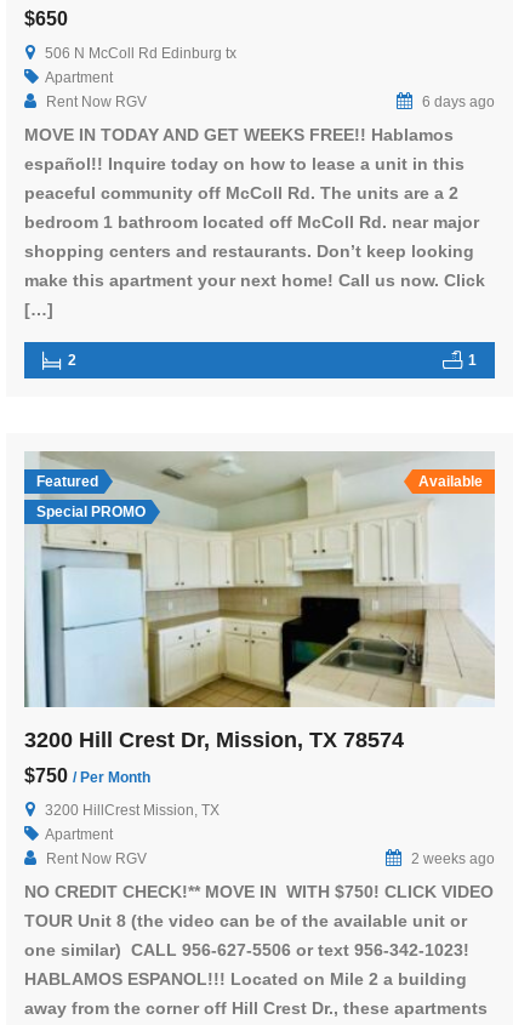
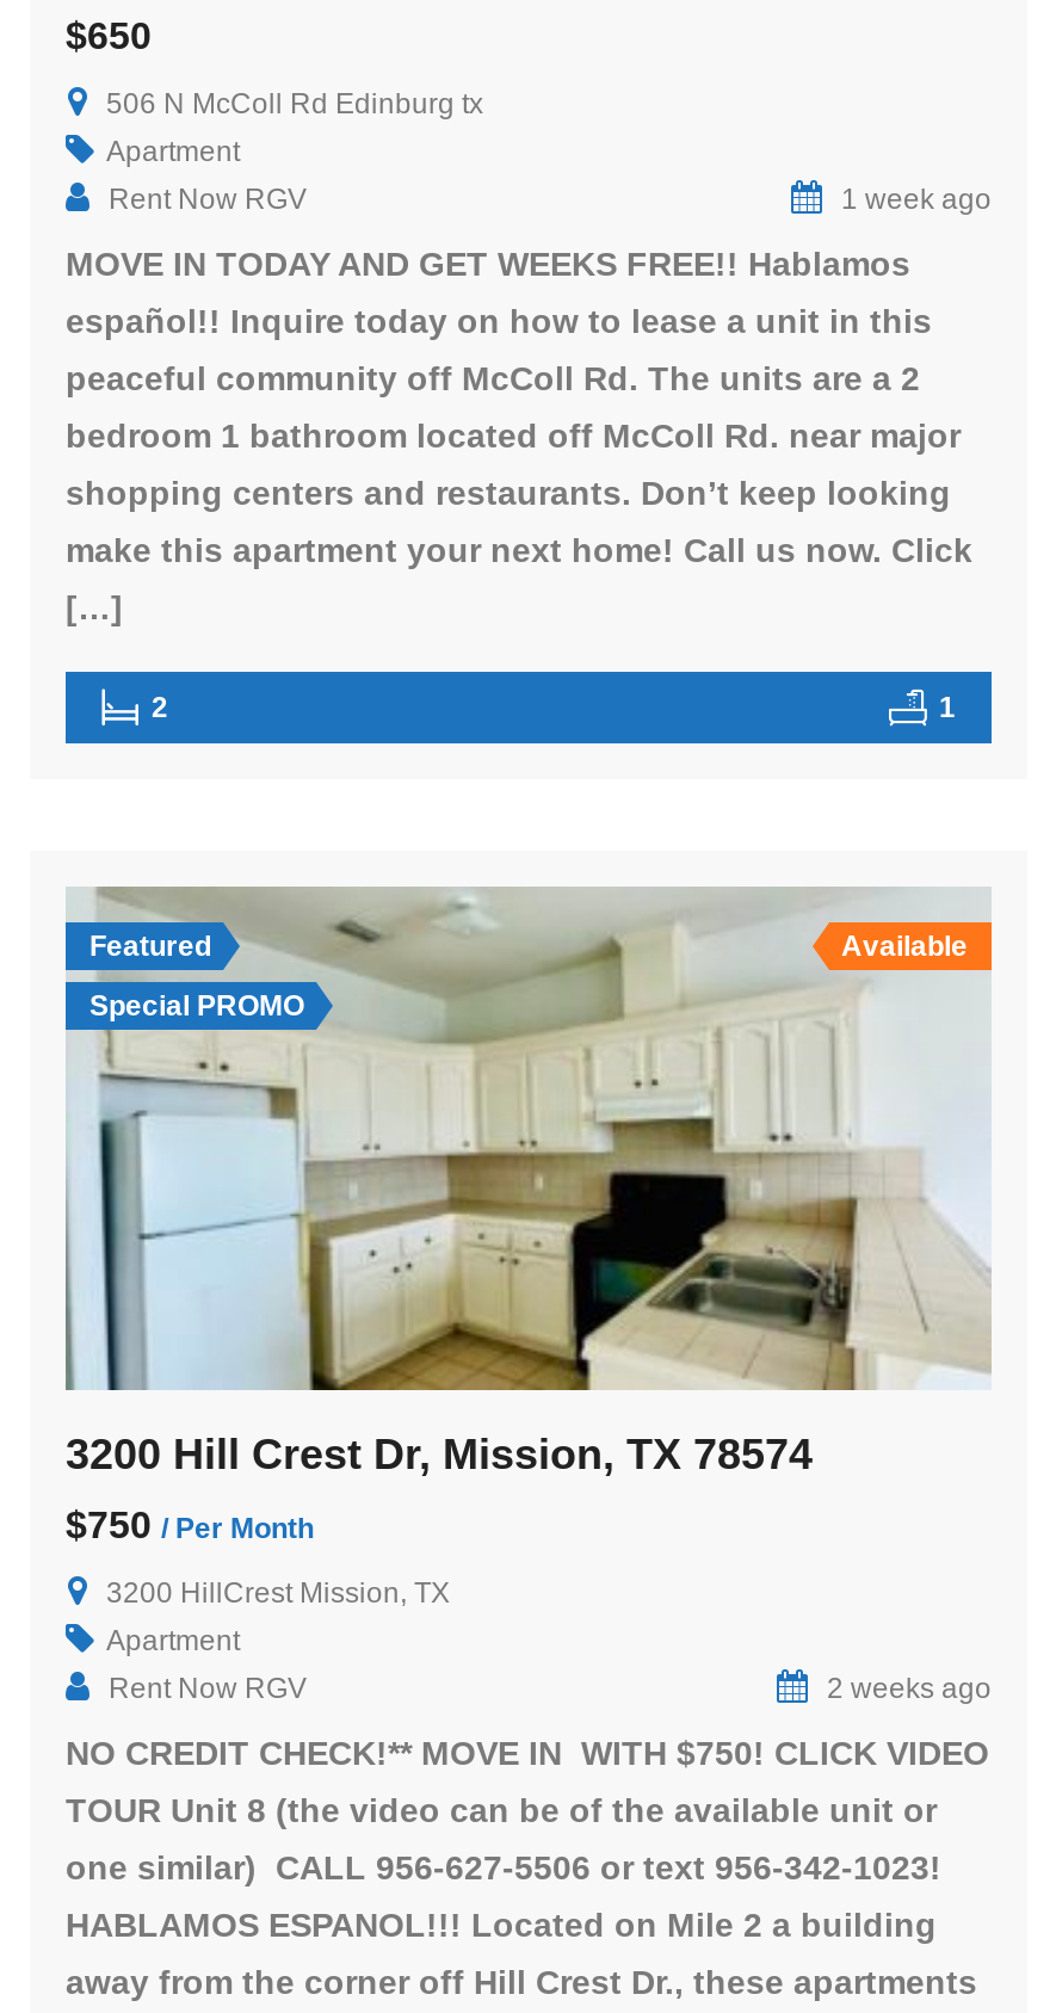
- 6 days ago
+ 1 week ago
